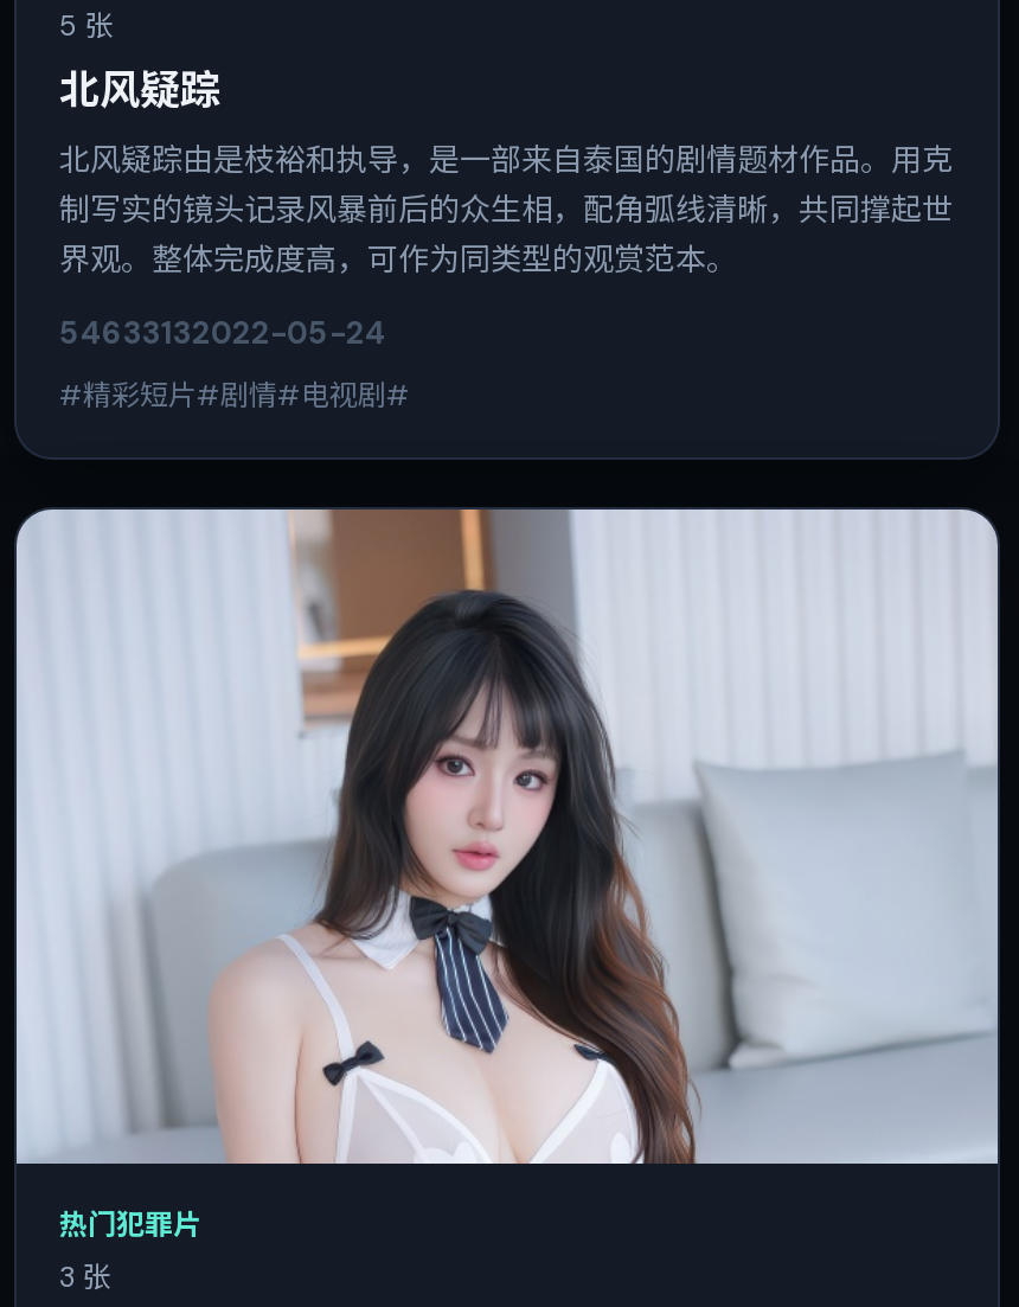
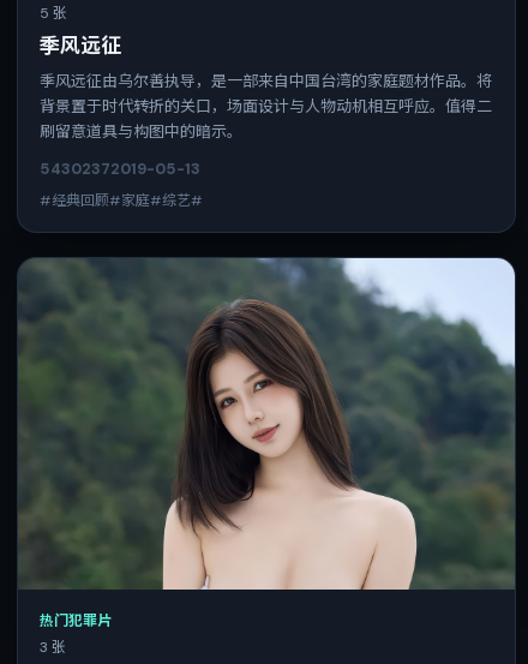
- 北风疑踪
+ 季风远征

- 北风疑踪由是枝裕和执导，是一部来自泰国的剧情题材作品。用克
- 制写实的镜头记录风暴前后的众生相，配角弧线清晰，共同撑起世
- 界观。整体完成度高，可作为同类型的观赏范本。
+ 季风远征由乌尔善执导，是一部来自中国台湾的家庭题材作品。将
+ 背景置于时代转折的关口，场面设计与人物动机相互呼应。值得二
+ 刷留意道具与构图中的暗示。

- 54633132022-05-24
+ 54302372019-05-13

- #精彩短片#剧情#电视剧#
+ #经典回顾#家庭#综艺#

- [image]
+ [image]
